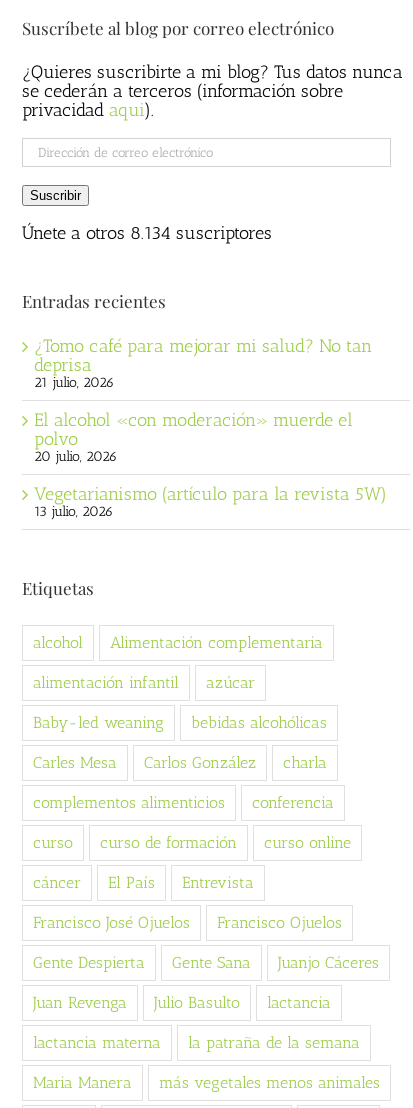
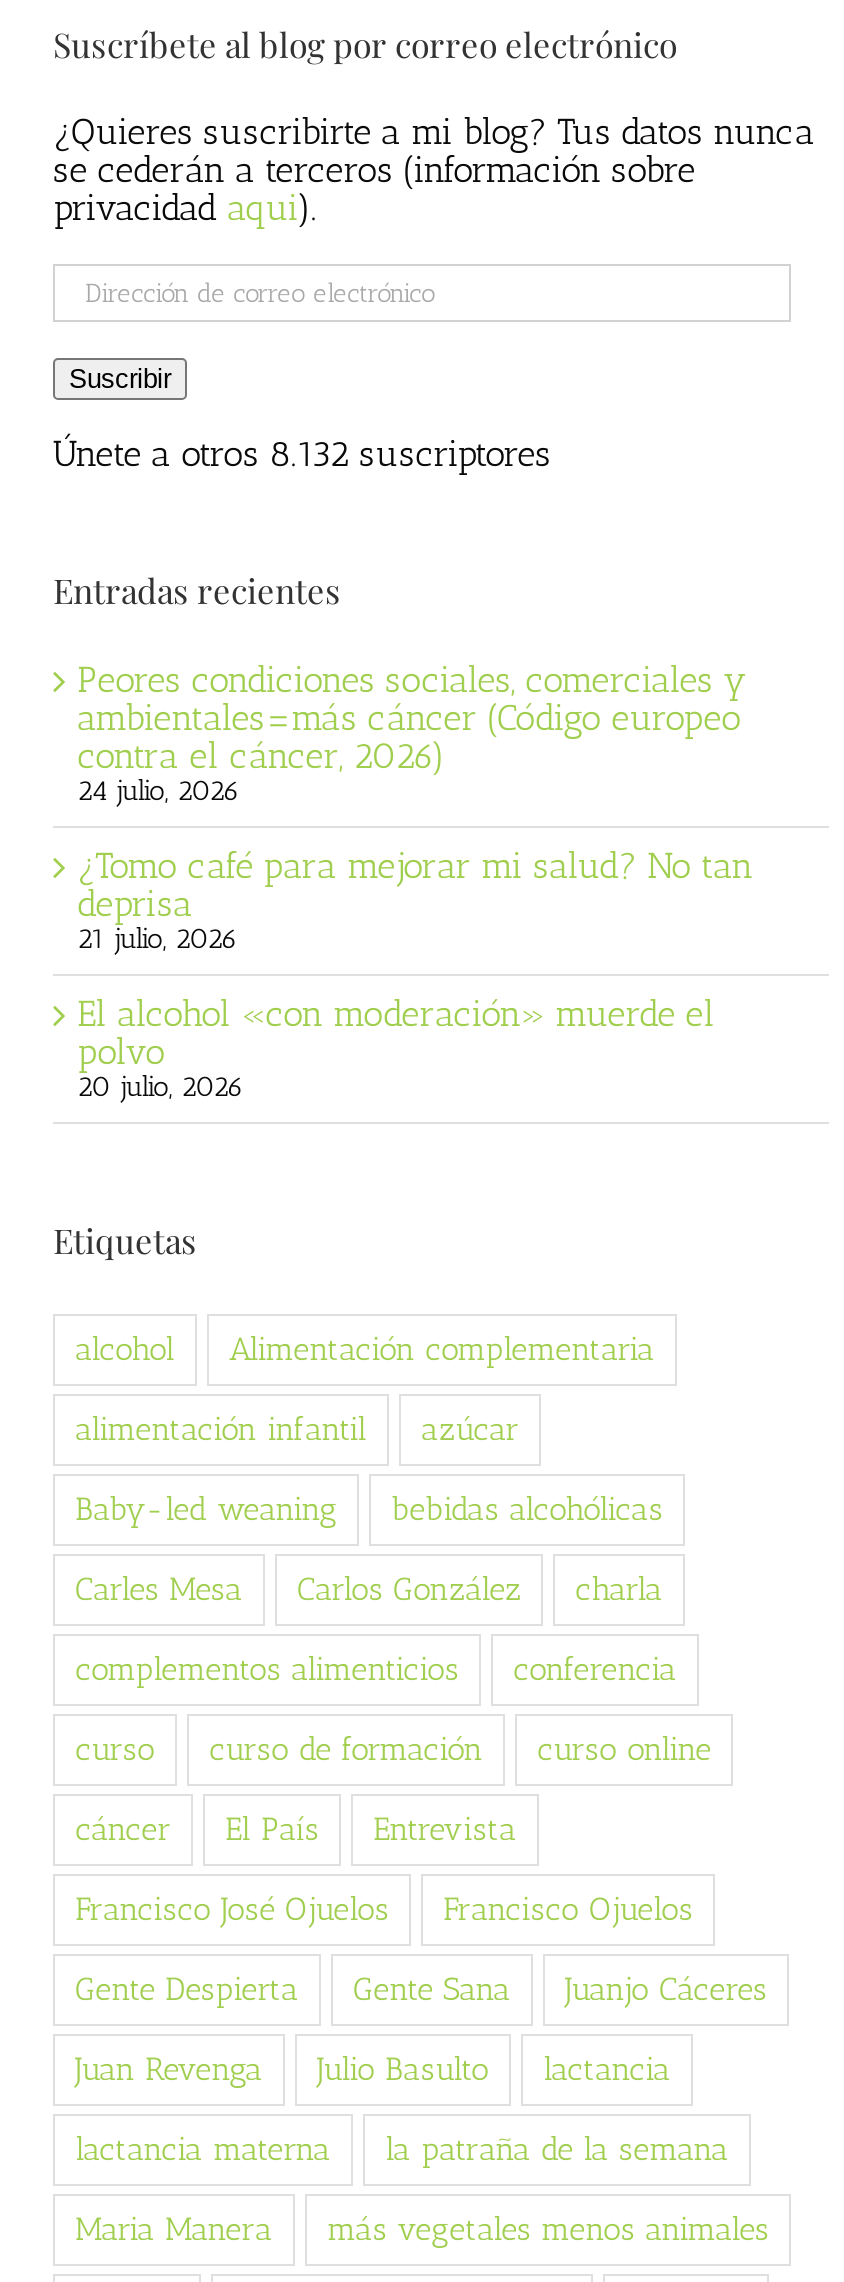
- Únete a otros 8.134 suscriptores
+ Únete a otros 8.132 suscriptores

+ Peores condiciones sociales, comerciales y
+ ambientales=más cáncer (Código europeo
+ contra el cáncer, 2026)
+ 24 julio, 2026

moved down: ¿Tomo café para mejorar mi salud? No tan | deprisa | 21 julio, 2026 | El alcohol «con moderación» muerde el | polvo | 20 julio, 2026

- Vegetarianismo (artículo para la revista 5W)
- 13 julio, 2026
